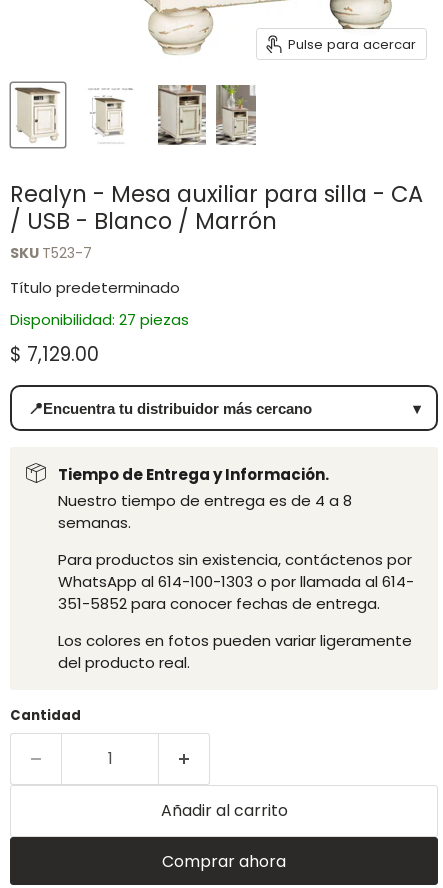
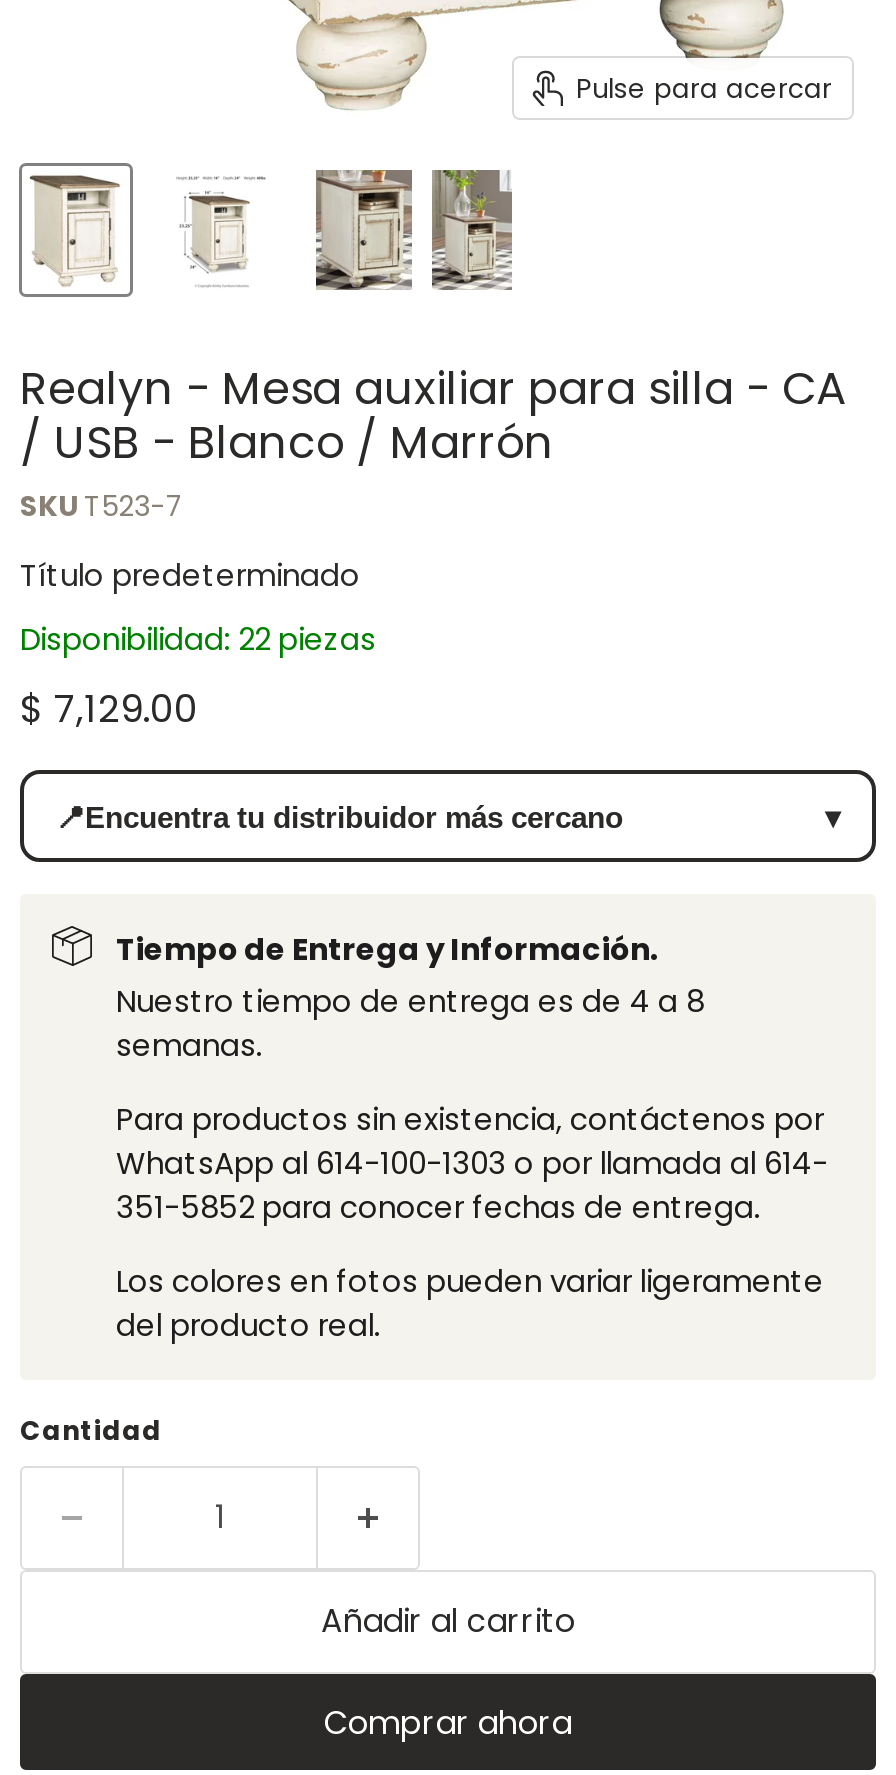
- Disponibilidad: 27 piezas
+ Disponibilidad: 22 piezas
